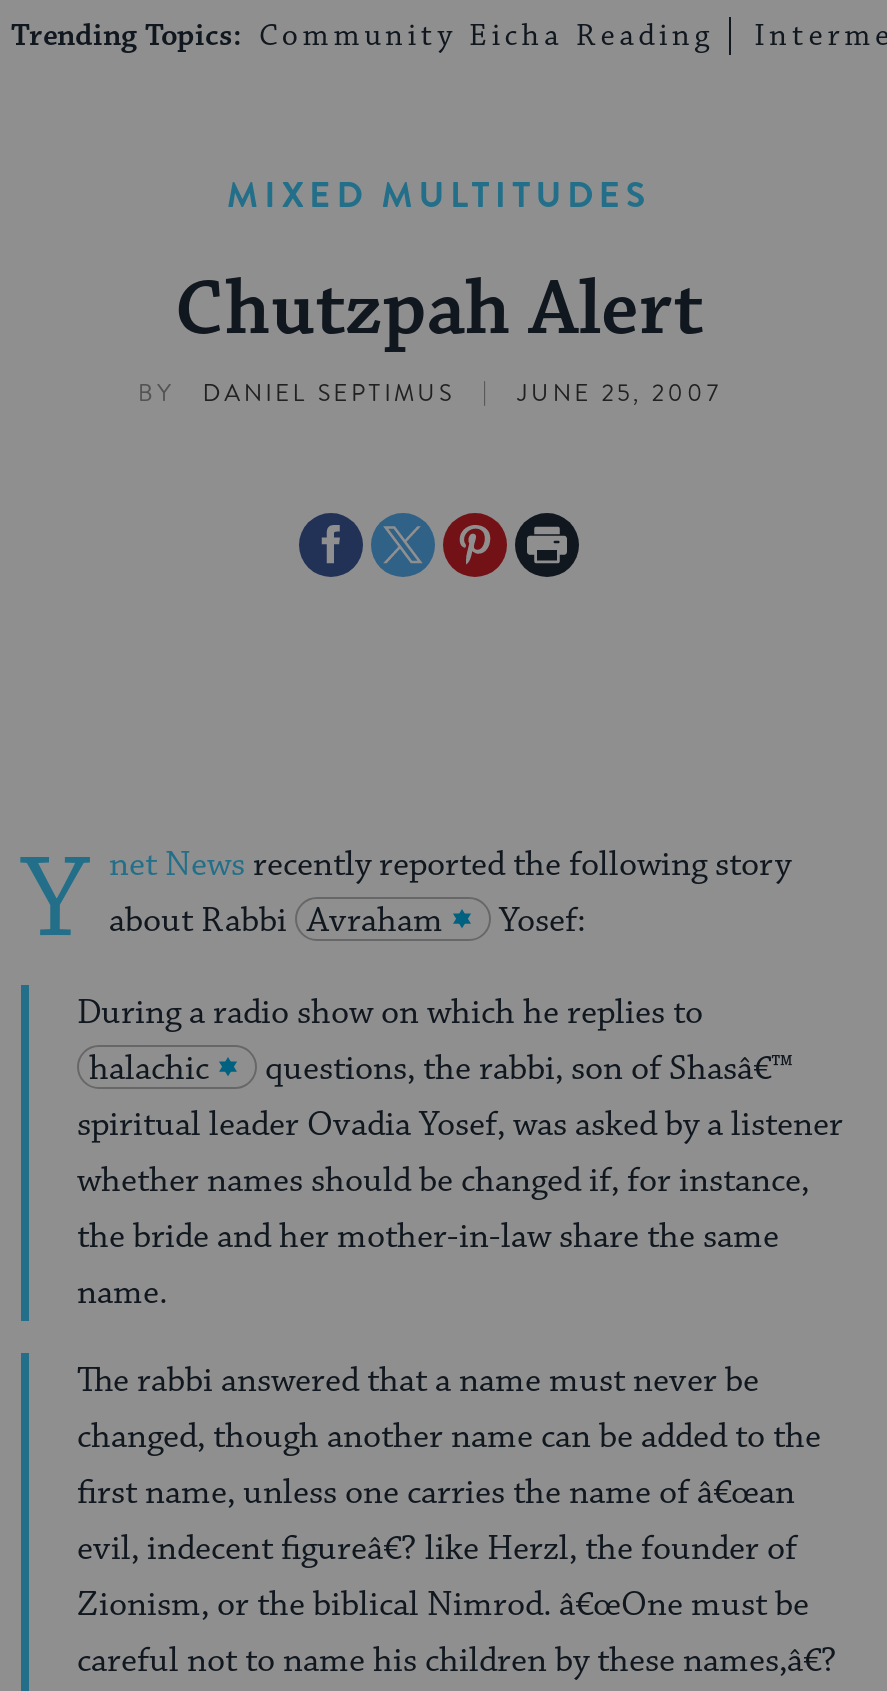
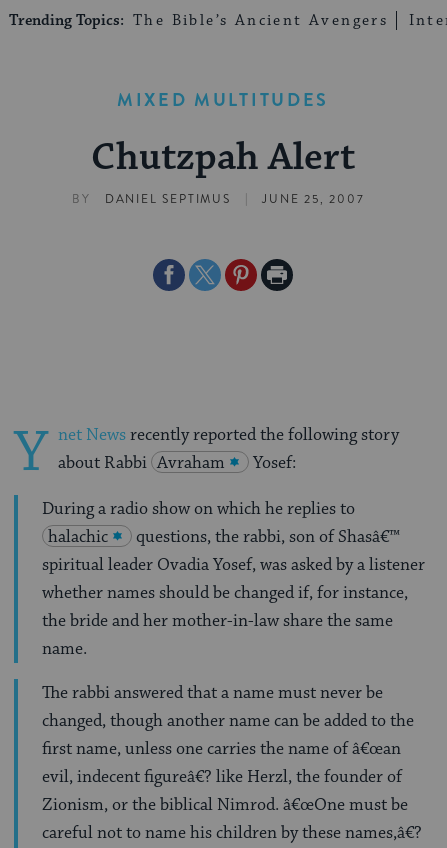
- Trending Topics: Community Eicha Reading
+ Trending Topics: The Bible’s Ancient Avengers
